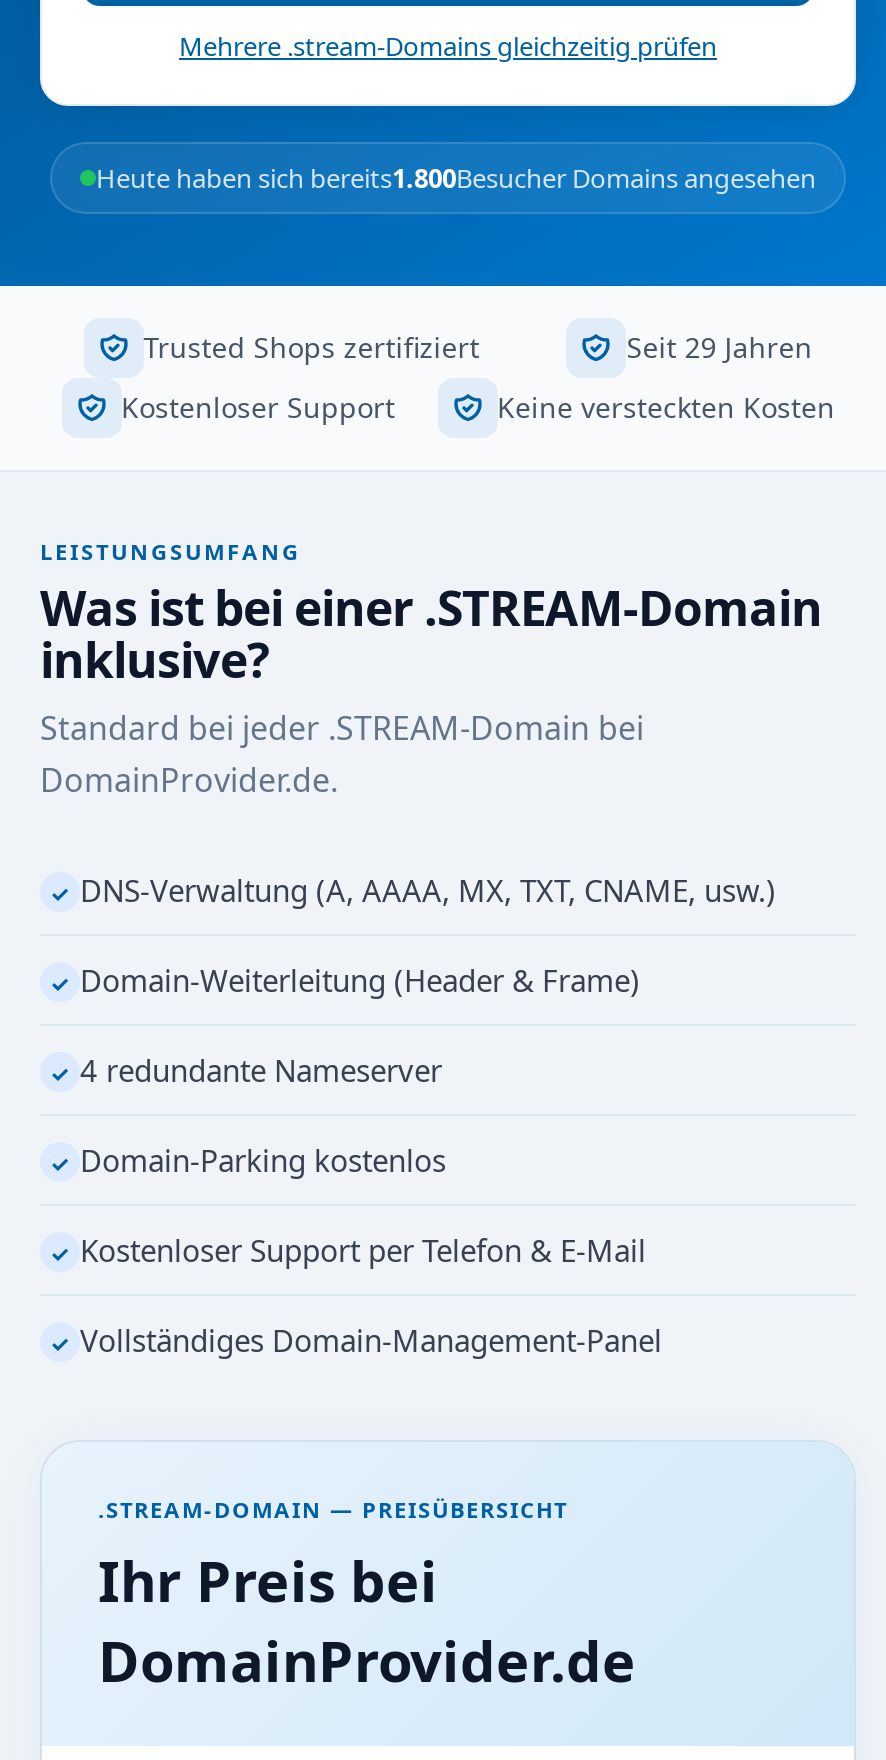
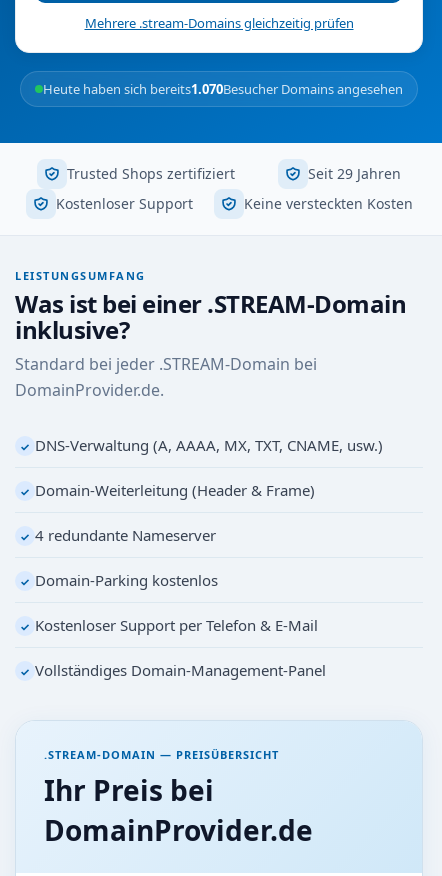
- Heute haben sich bereits1.800Besucher Domains angesehen
+ Heute haben sich bereits1.070Besucher Domains angesehen
